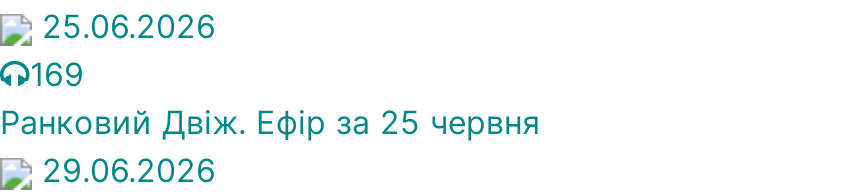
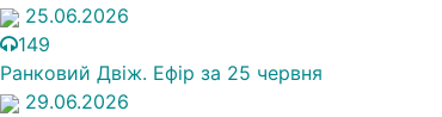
- 169
+ 149
